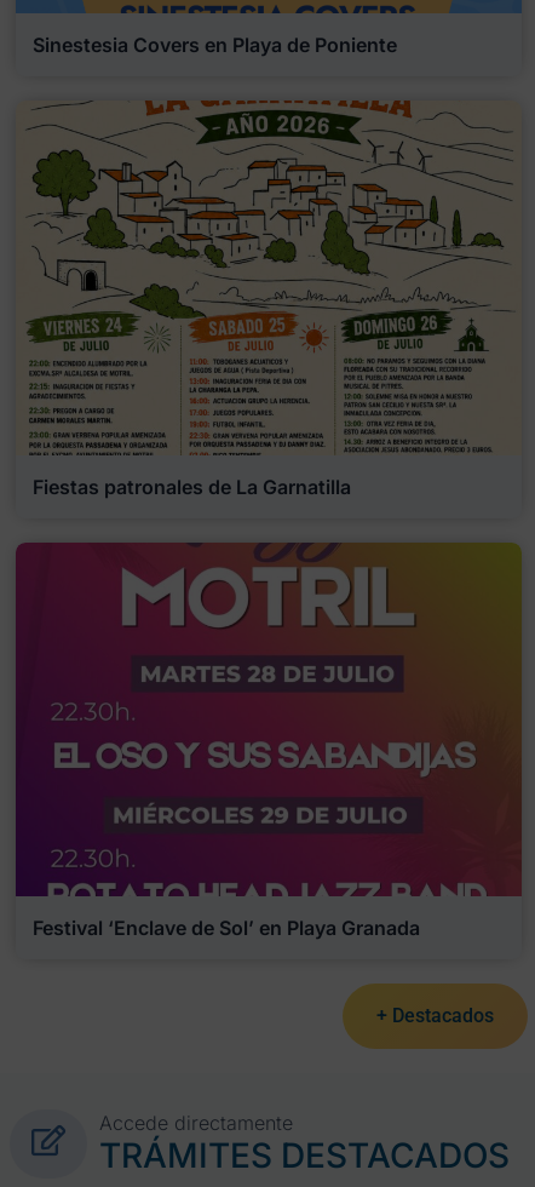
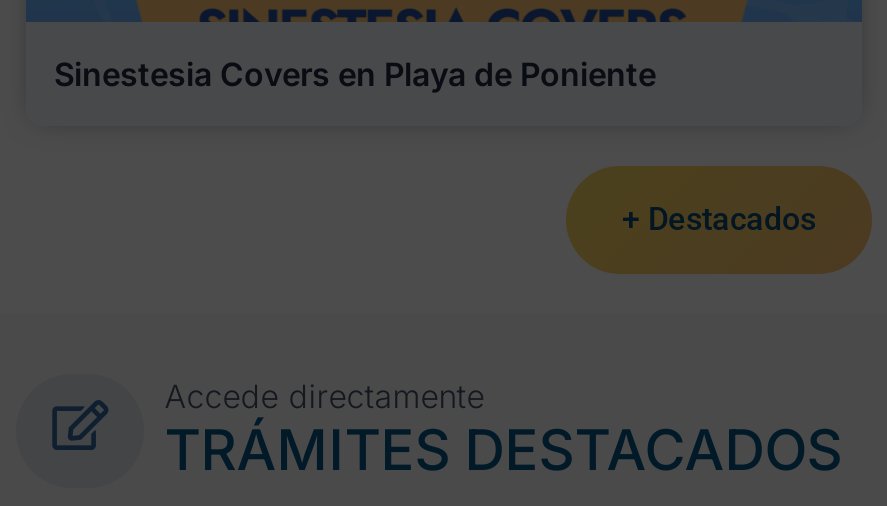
- [image]
- Fiestas patronales de La Garnatilla

- [image]
- Festival ‘Enclave de Sol’ en Playa Granada
